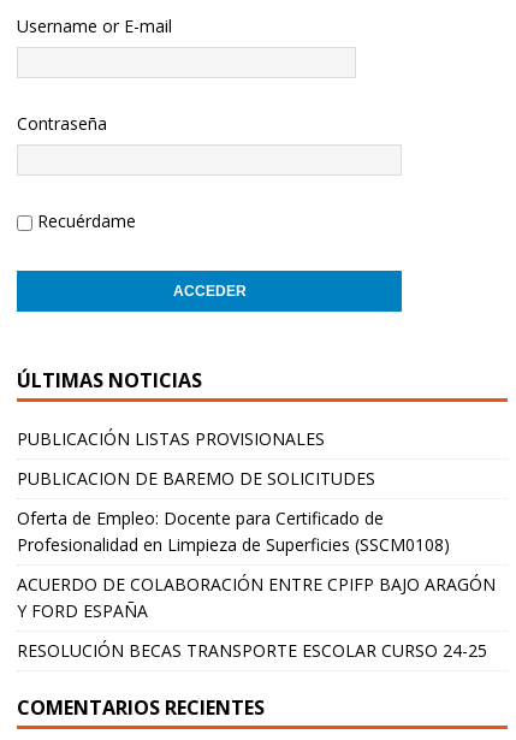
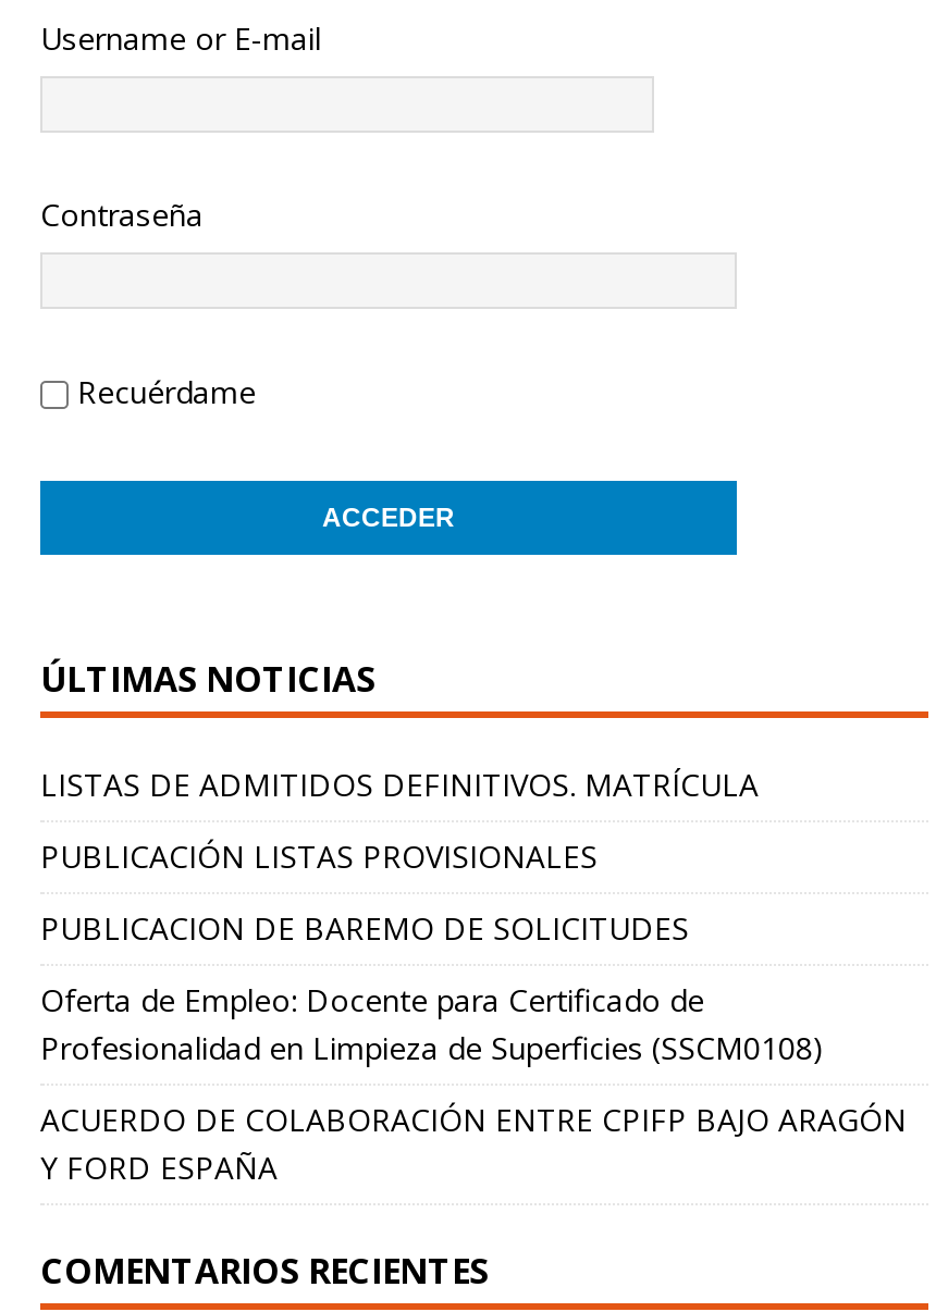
+ LISTAS DE ADMITIDOS DEFINITIVOS. MATRÍCULA

moved down: PUBLICACIÓN LISTAS PROVISIONALES | PUBLICACION DE BAREMO DE SOLICITUDES | Oferta de Empleo: Docente para Certificado de | Profesionalidad en Limpieza de Superficies (SSCM0108) | ACUERDO DE COLABORACIÓN ENTRE CPIFP BAJO ARAGÓN | Y FORD ESPAÑA

- RESOLUCIÓN BECAS TRANSPORTE ESCOLAR CURSO 24-25
